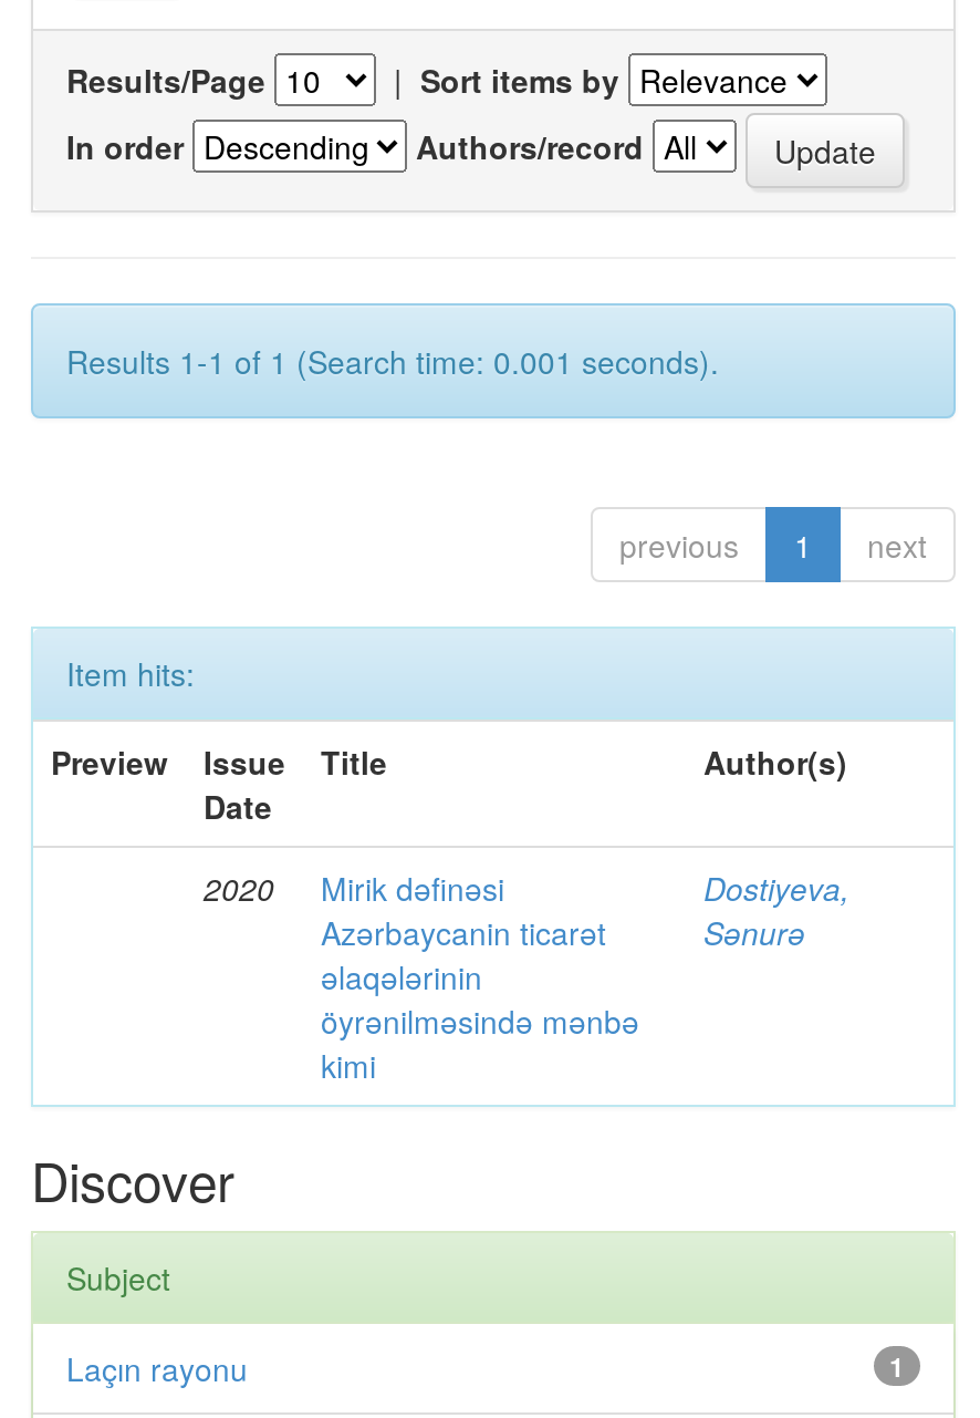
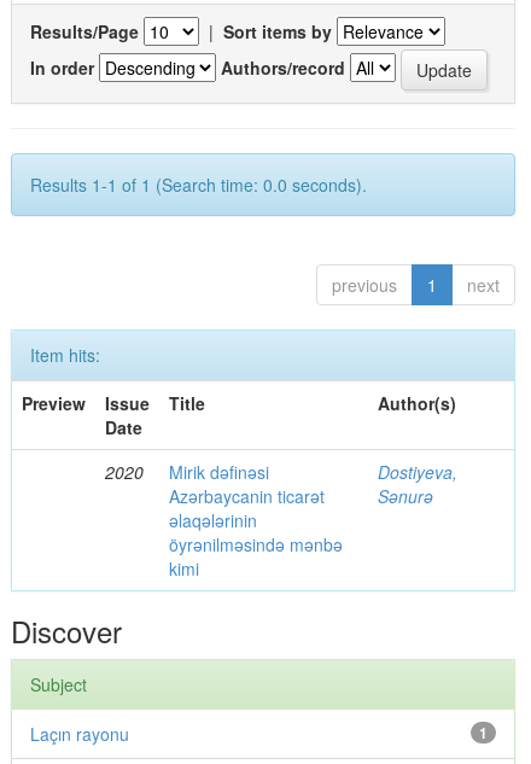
- Results 1-1 of 1 (Search time: 0.001 seconds).
+ Results 1-1 of 1 (Search time: 0.0 seconds).
